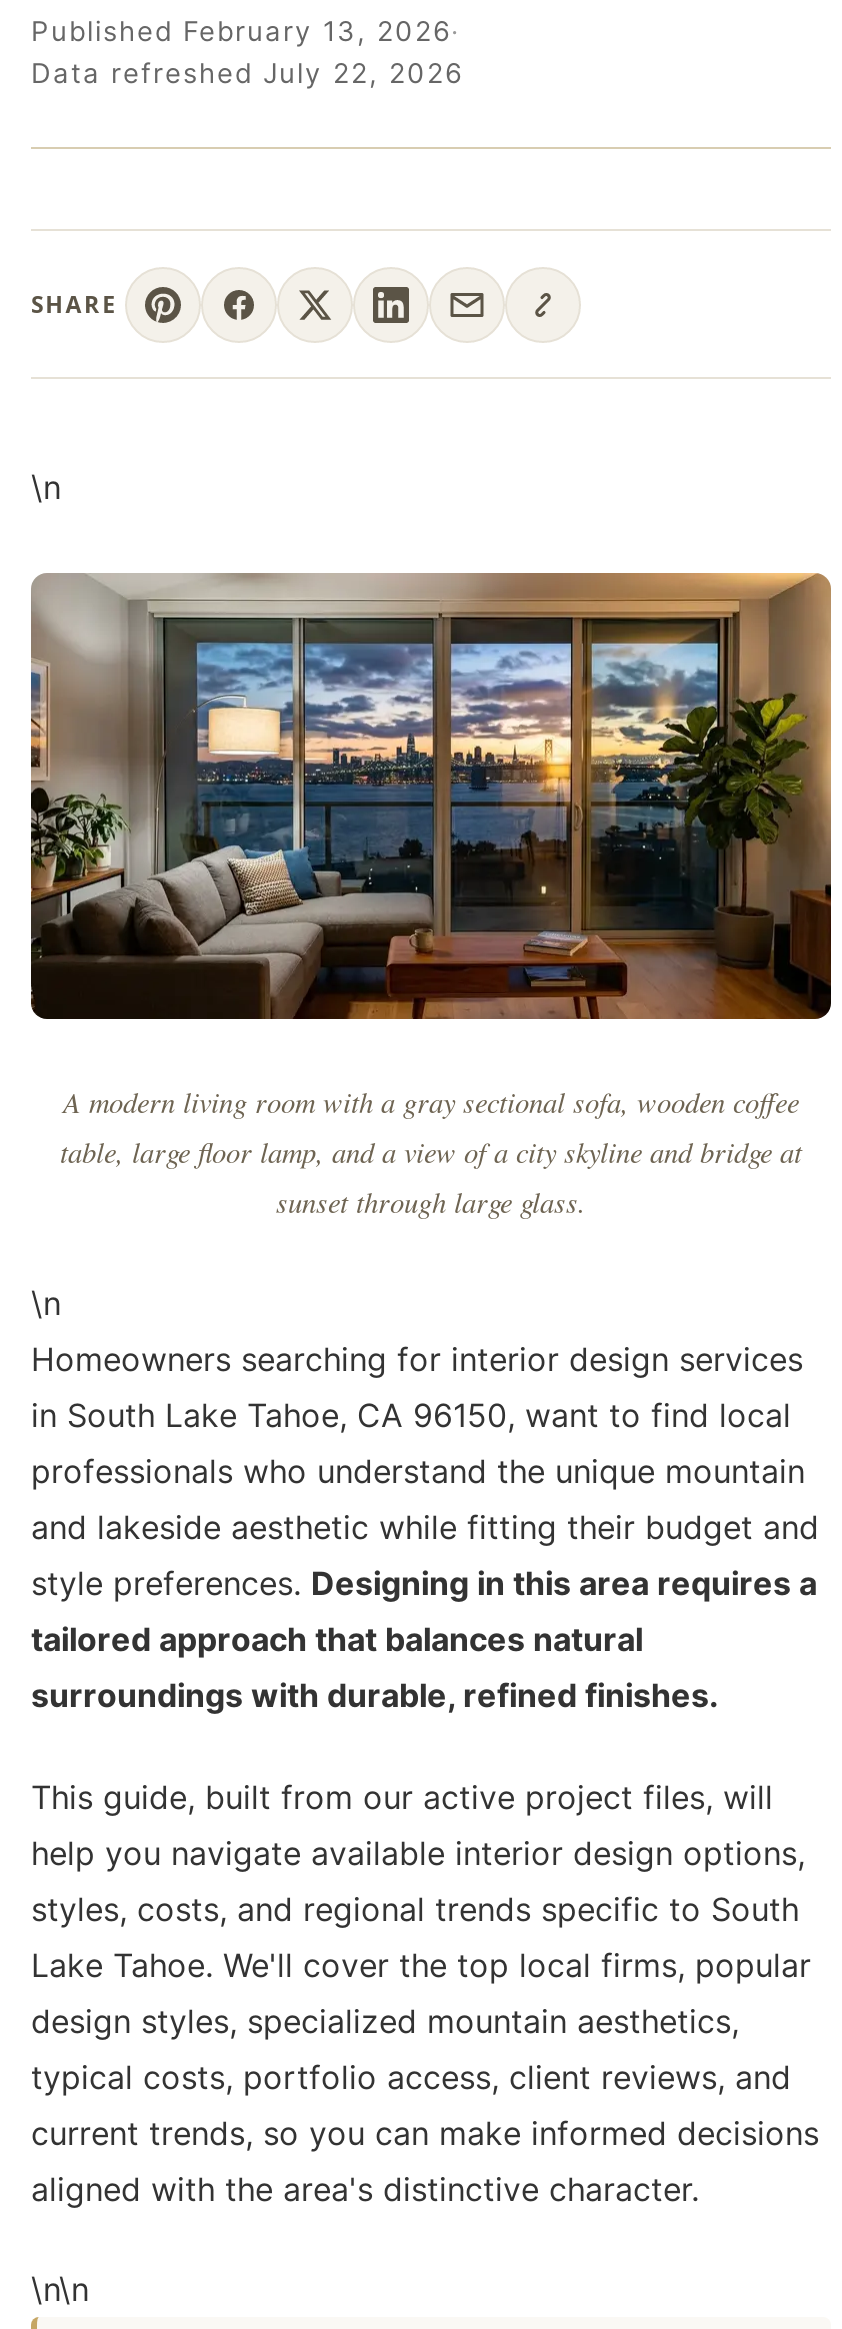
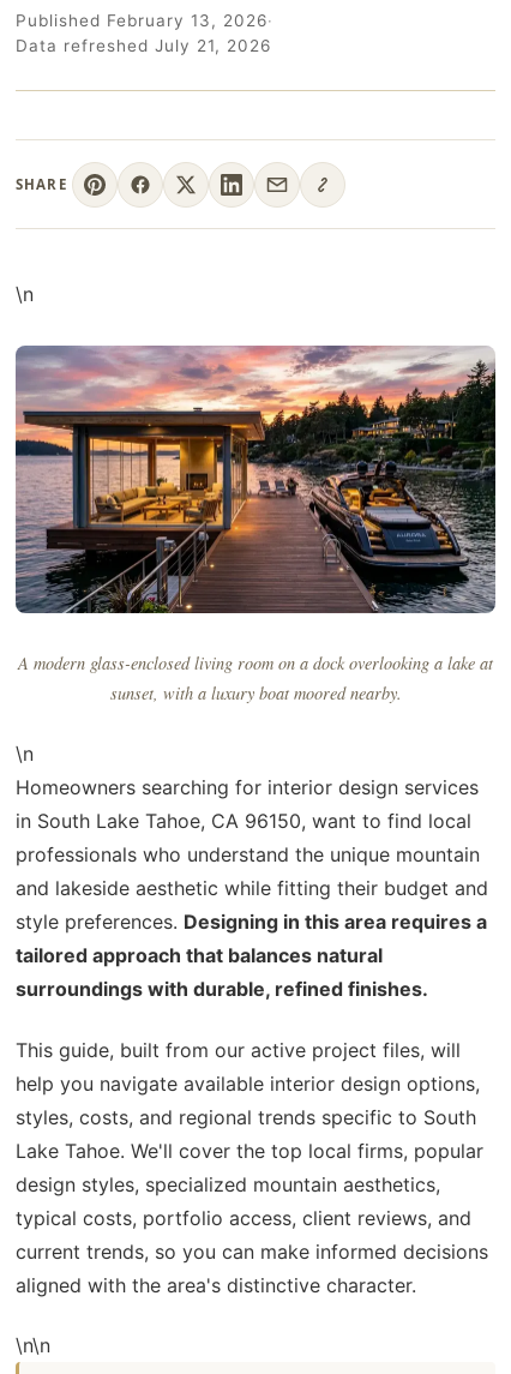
- Data refreshed July 22, 2026
+ Data refreshed July 21, 2026

- [image]
- A modern living room with a gray sectional sofa, wooden coffee
- table, large floor lamp, and a view of a city skyline and bridge at
- sunset through large glass.
+ [image]
+ A modern glass-enclosed living room on a dock overlooking a lake at
+ sunset, with a luxury boat moored nearby.
